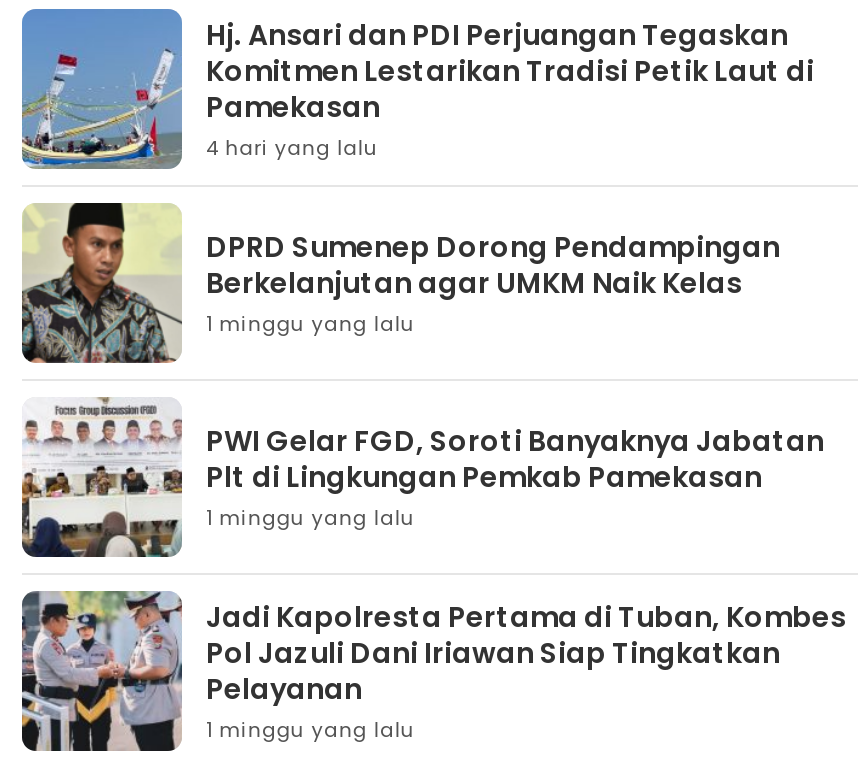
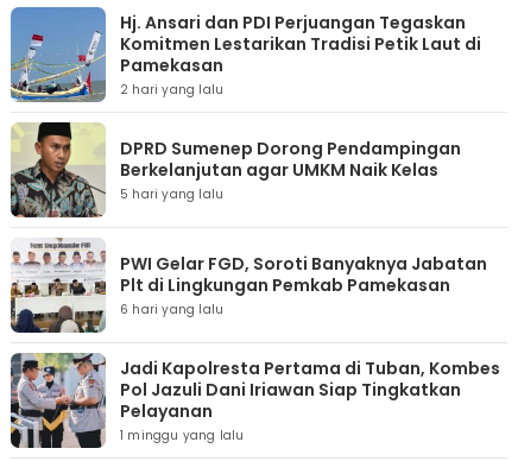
- 4 hari yang lalu
+ 2 hari yang lalu

- 1 minggu yang lalu
+ 5 hari yang lalu

- 1 minggu yang lalu
+ 6 hari yang lalu
